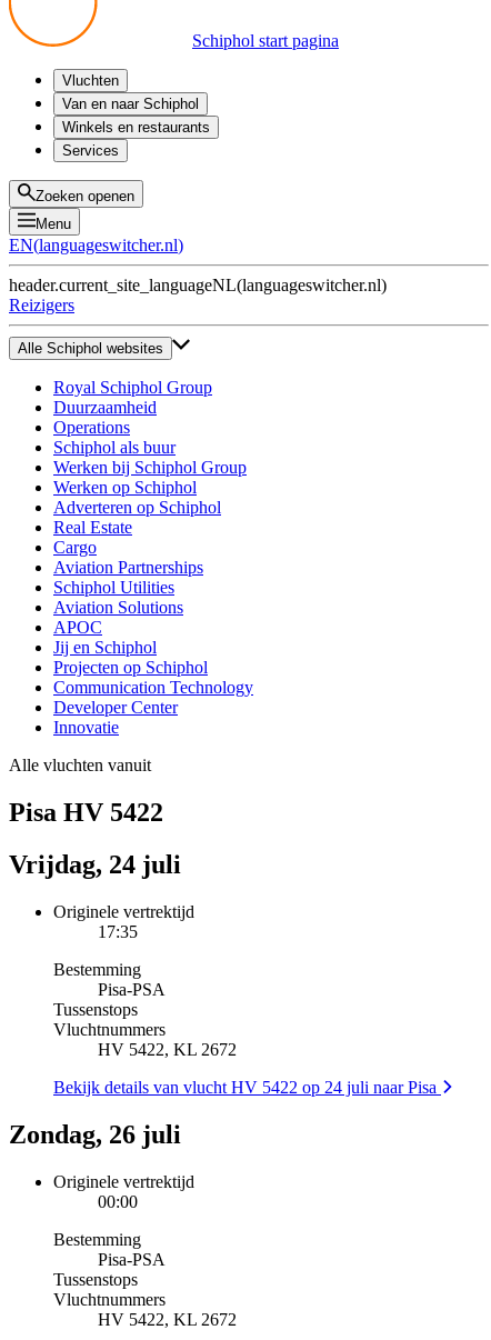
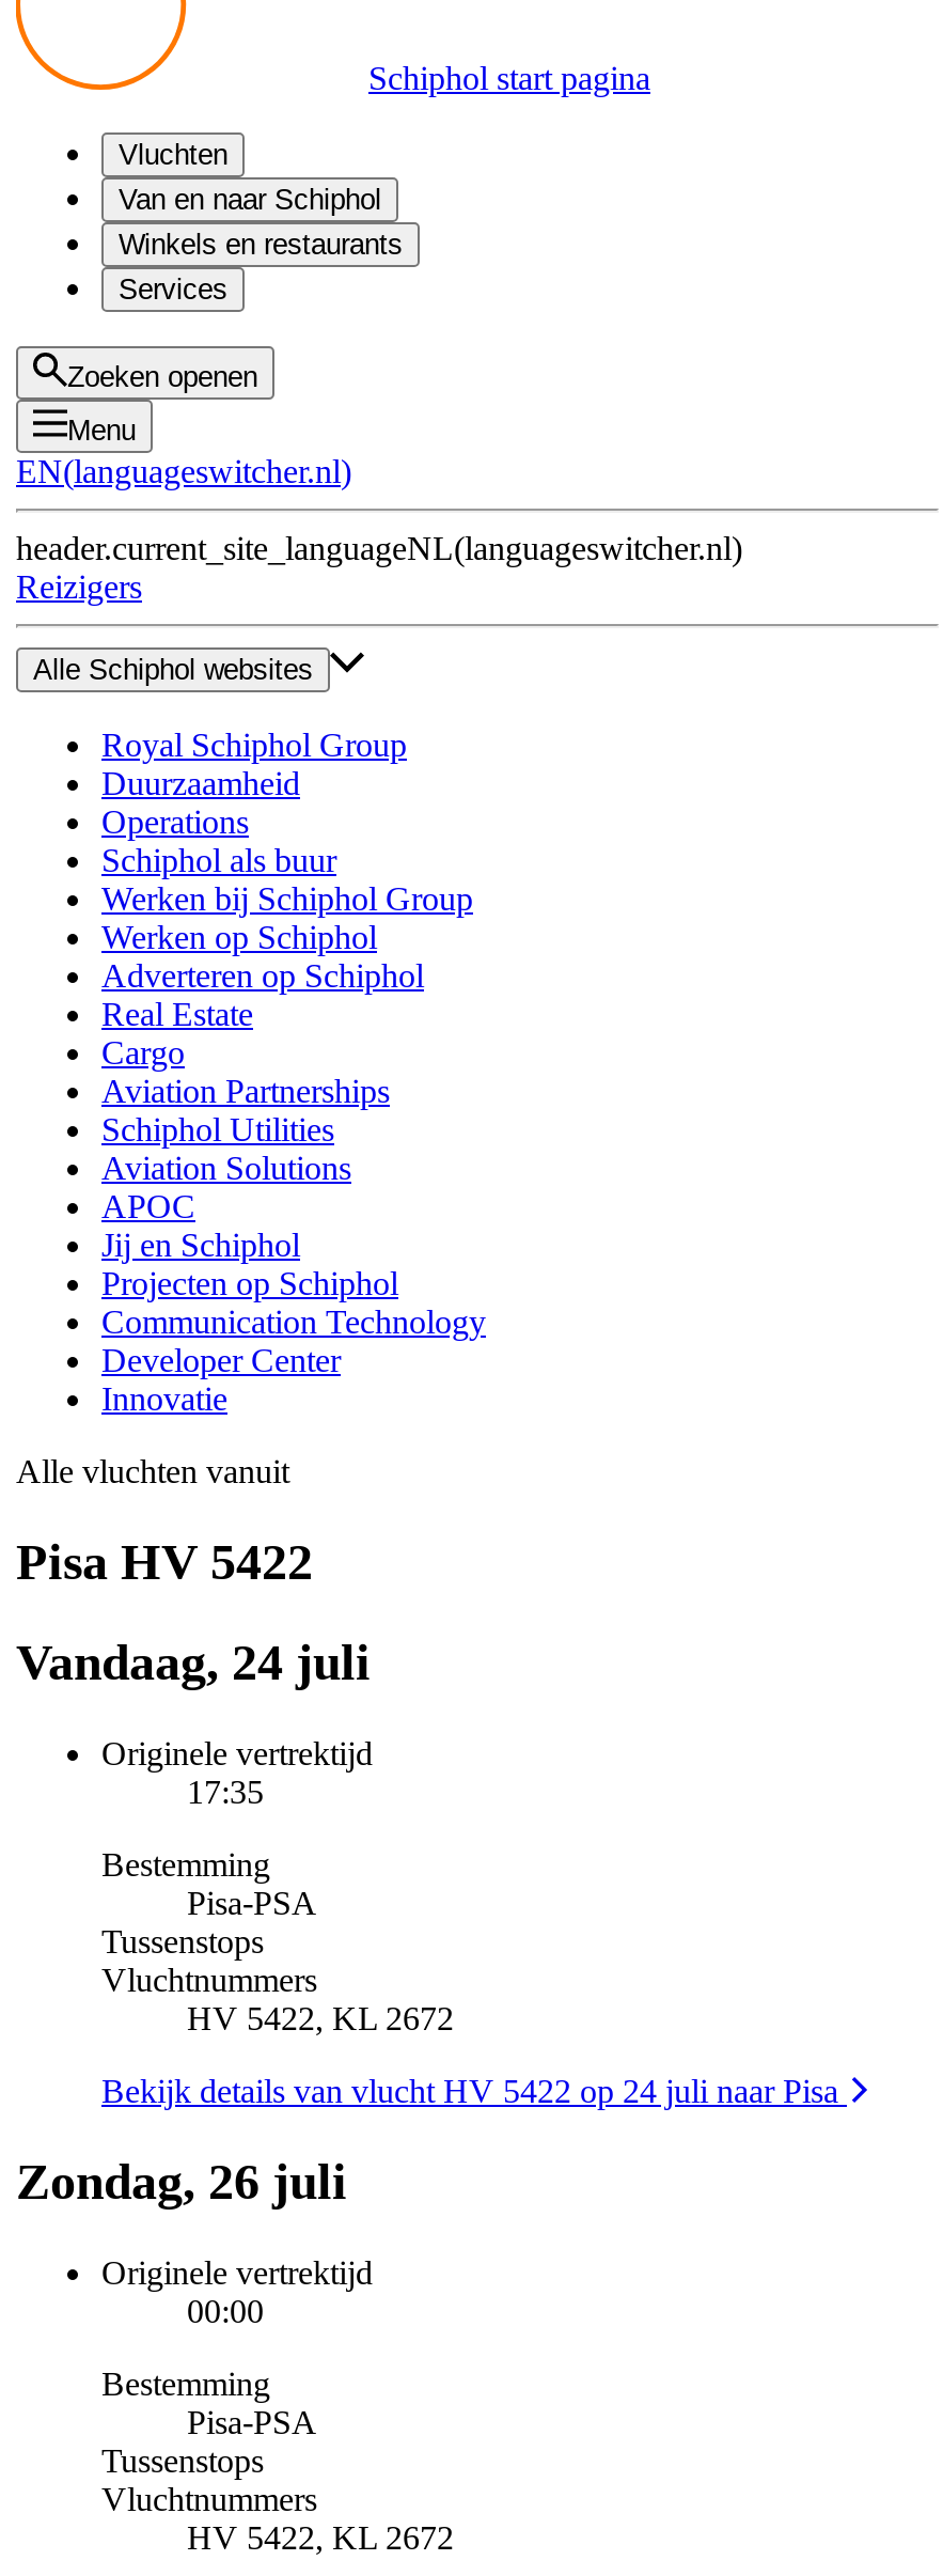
- Vrijdag, 24 juli
+ Vandaag, 24 juli
